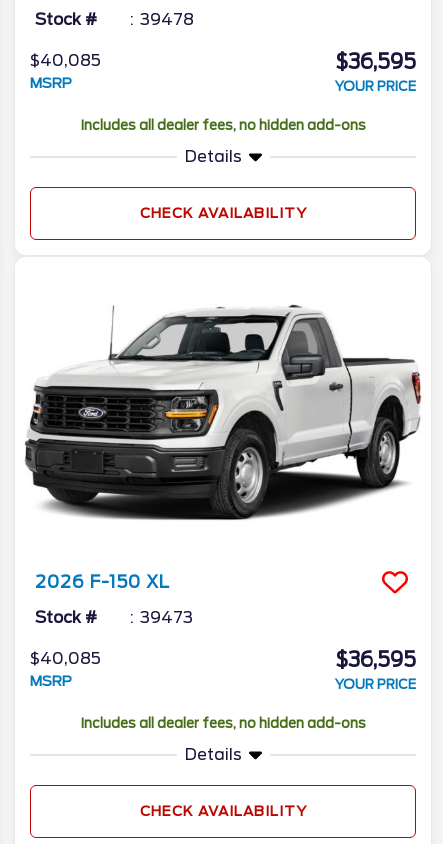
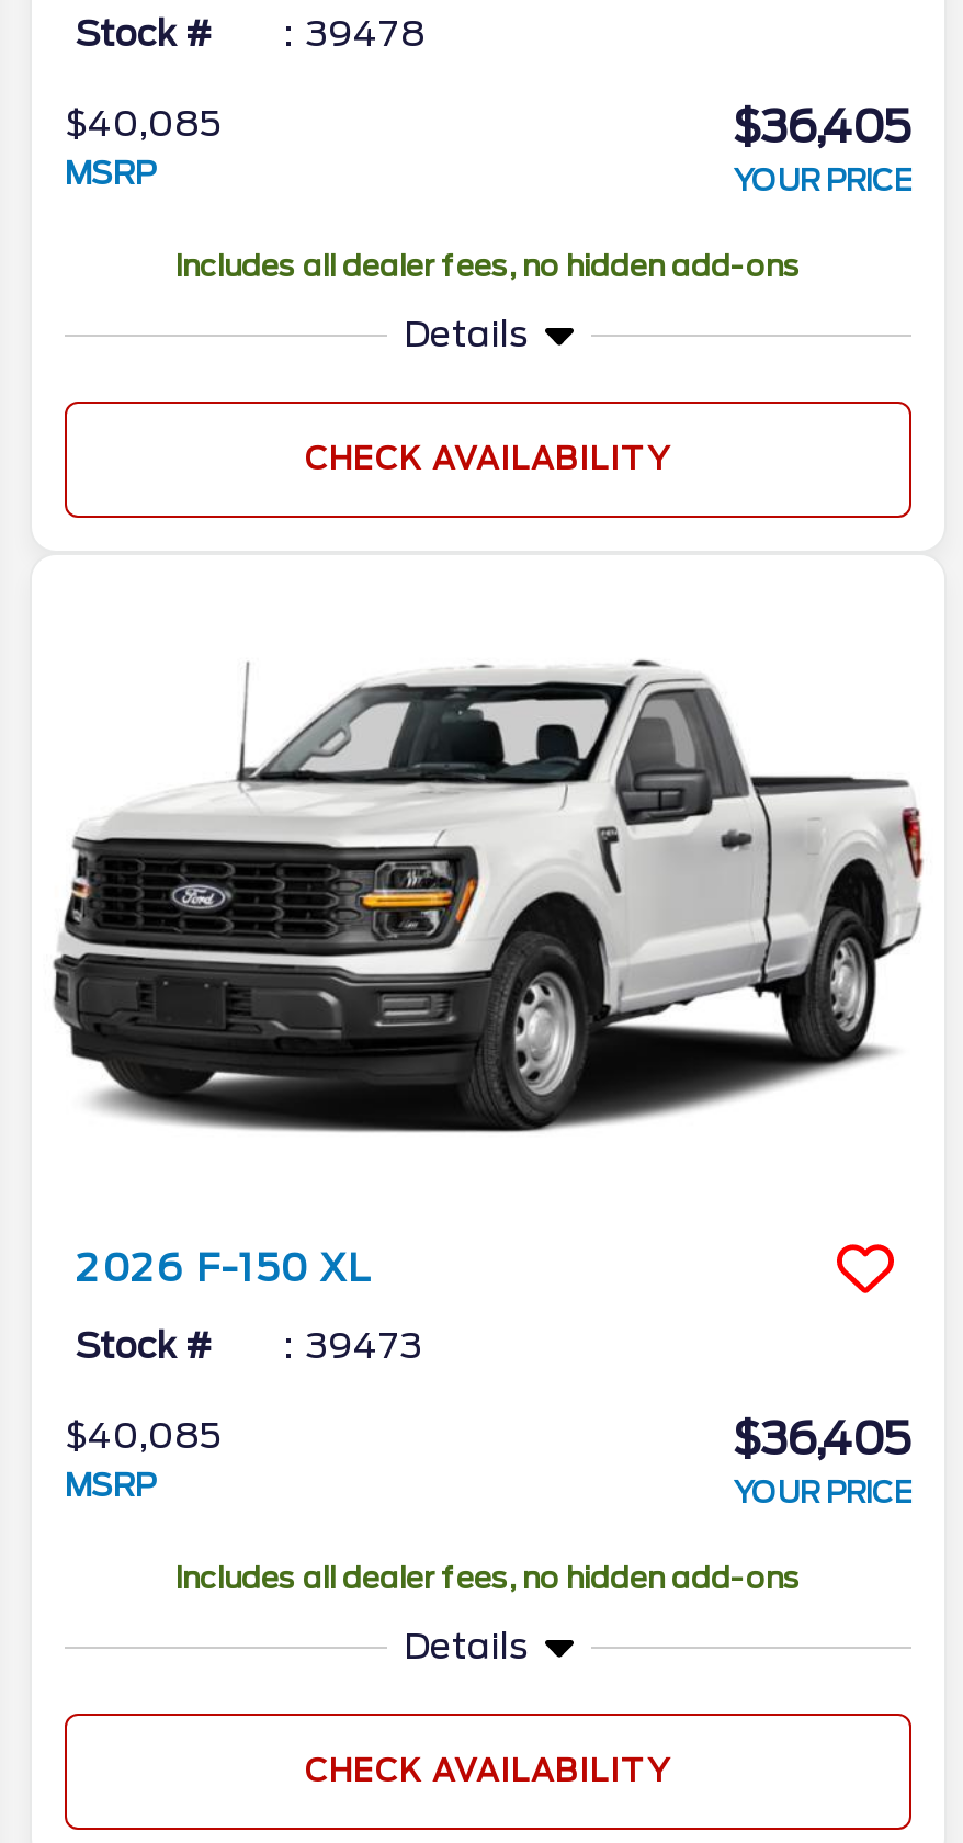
- $36,595
+ $36,405

- $36,595
+ $36,405
